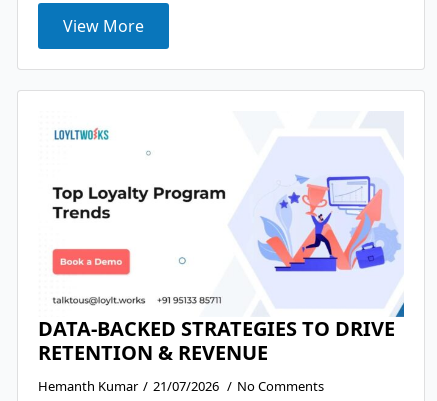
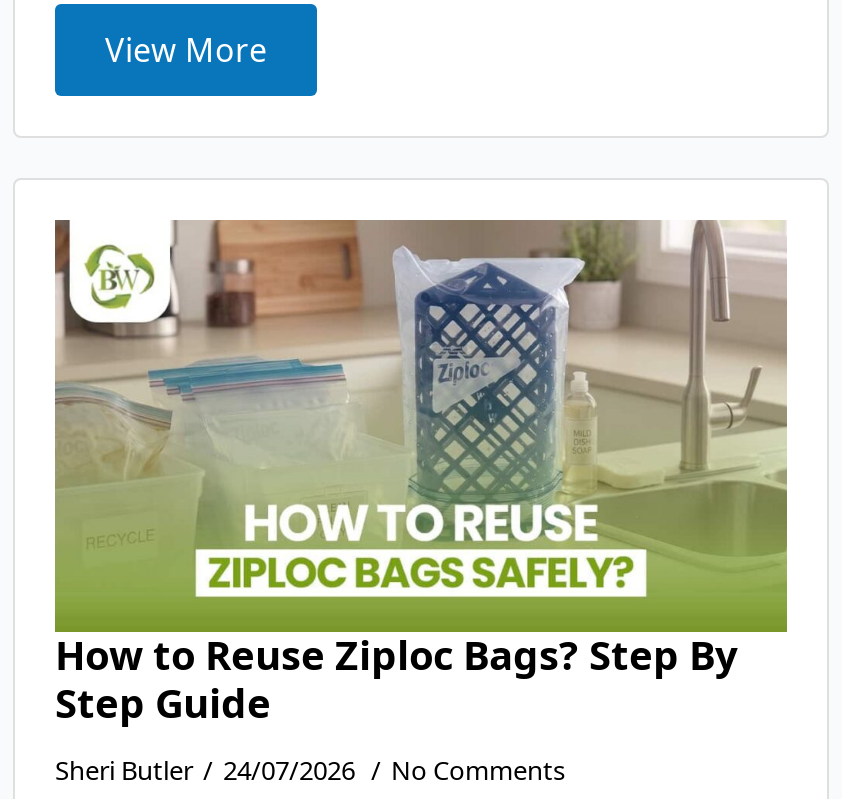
- [image]
- DATA-BACKED STRATEGIES TO DRIVE
- RETENTION & REVENUE
- Hemanth Kumar
- 21/07/2026
+ [image]
+ How to Reuse Ziploc Bags? Step By
+ Step Guide
+ Sheri Butler
+ 24/07/2026
